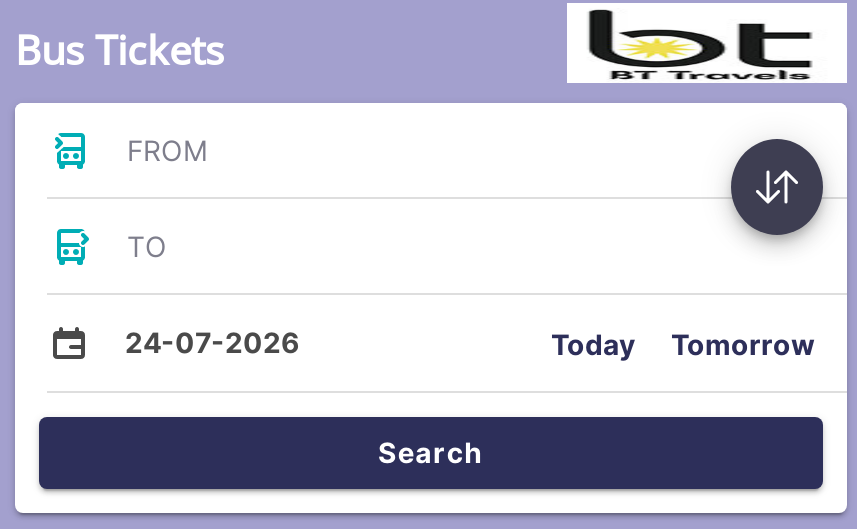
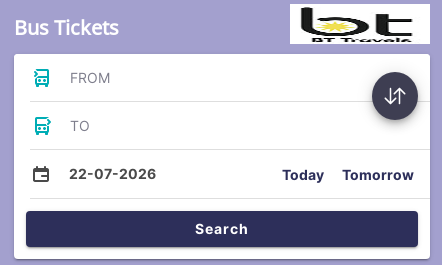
- 24-07-2026
+ 22-07-2026
